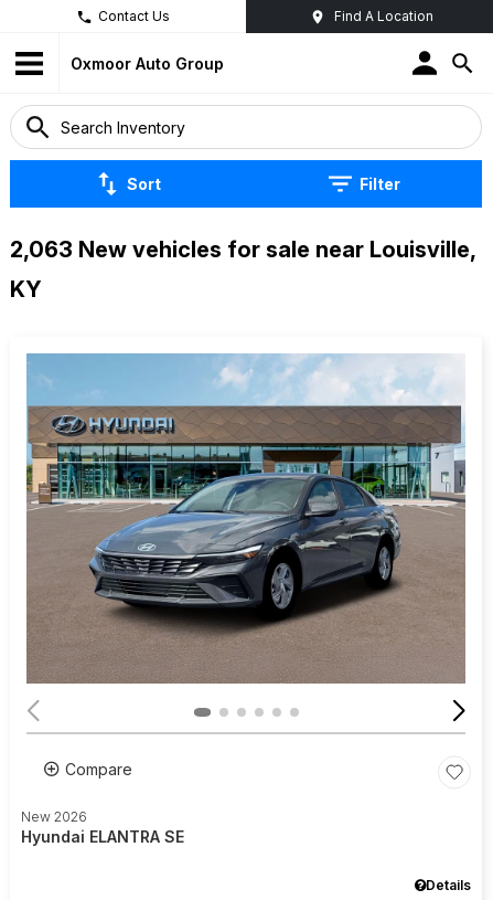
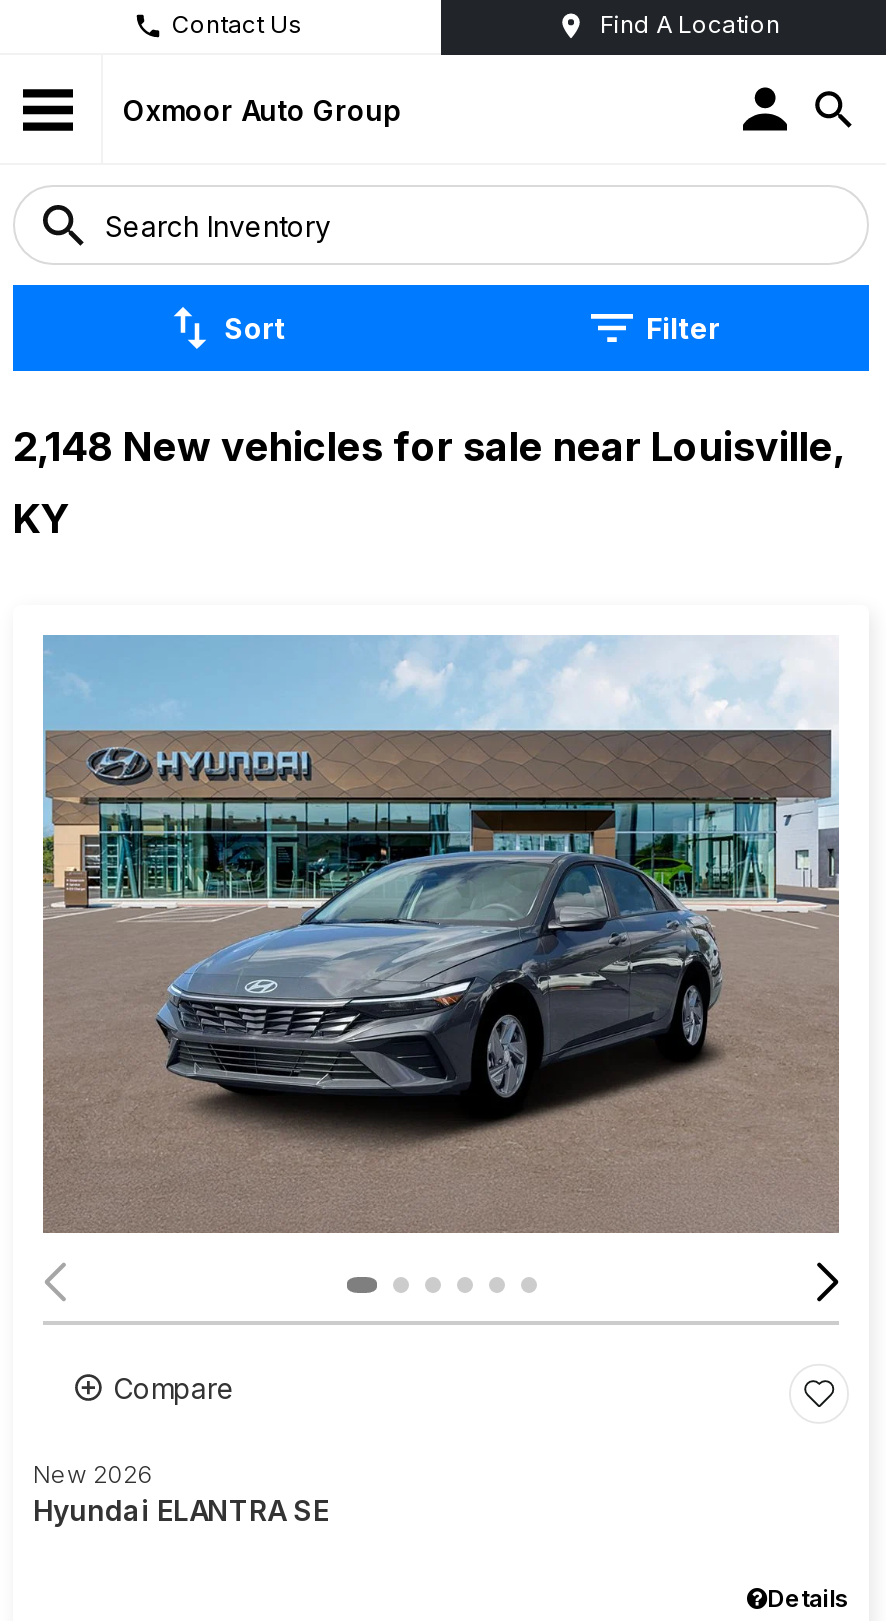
- 2,063 New vehicles for sale near Louisville,
+ 2,148 New vehicles for sale near Louisville,
